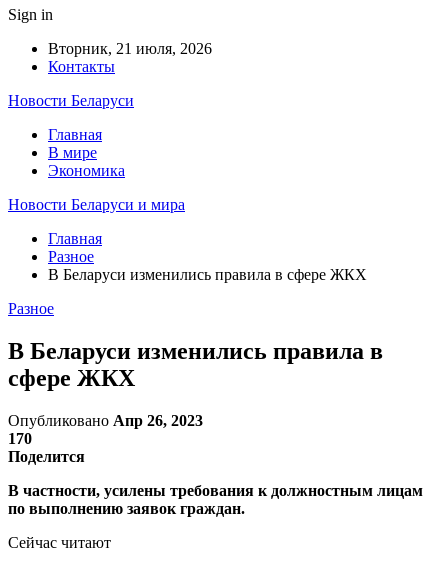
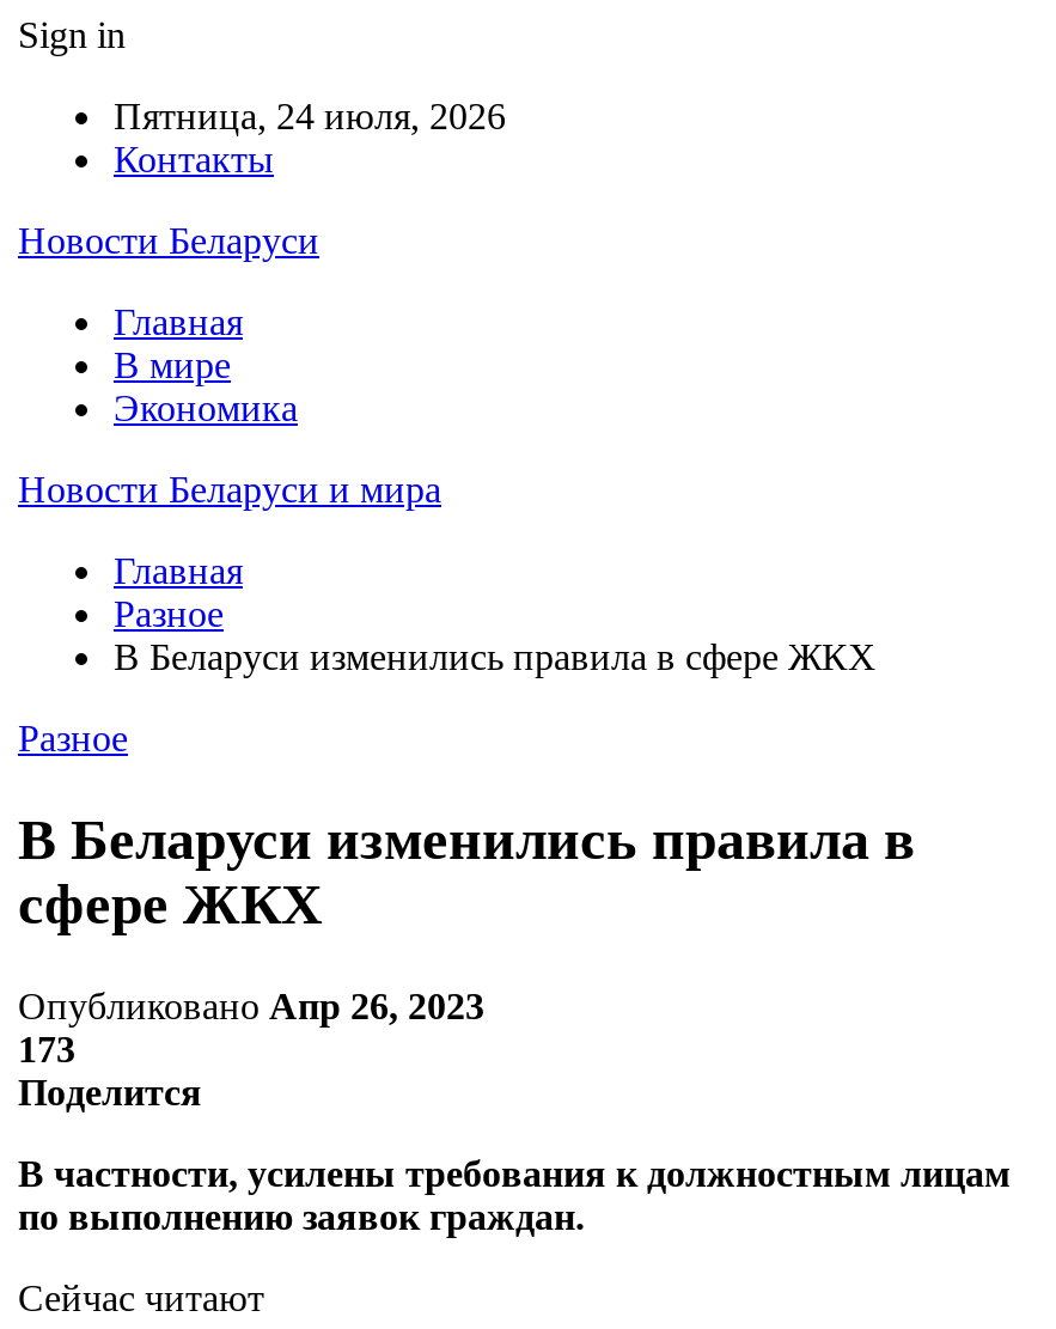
- Вторник, 21 июля, 2026
+ Пятница, 24 июля, 2026

- 170
+ 173
